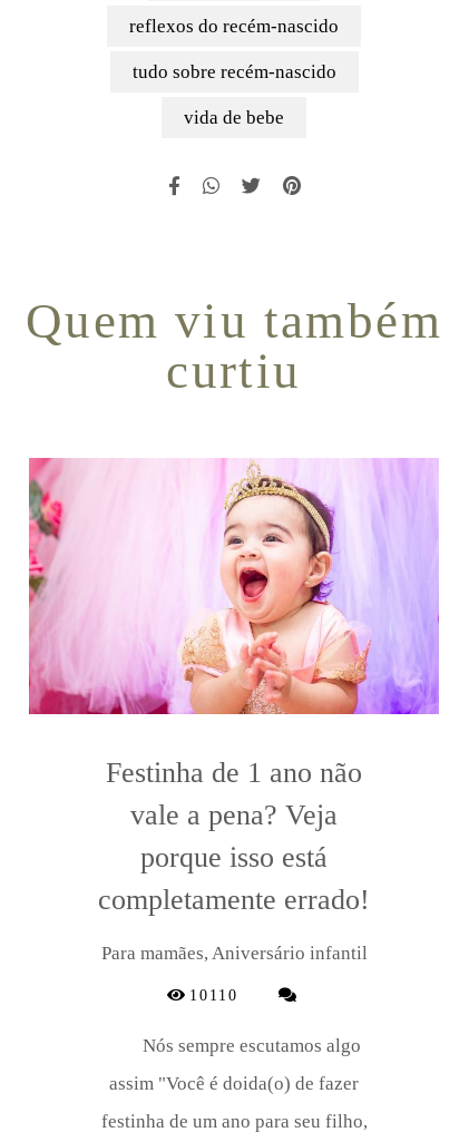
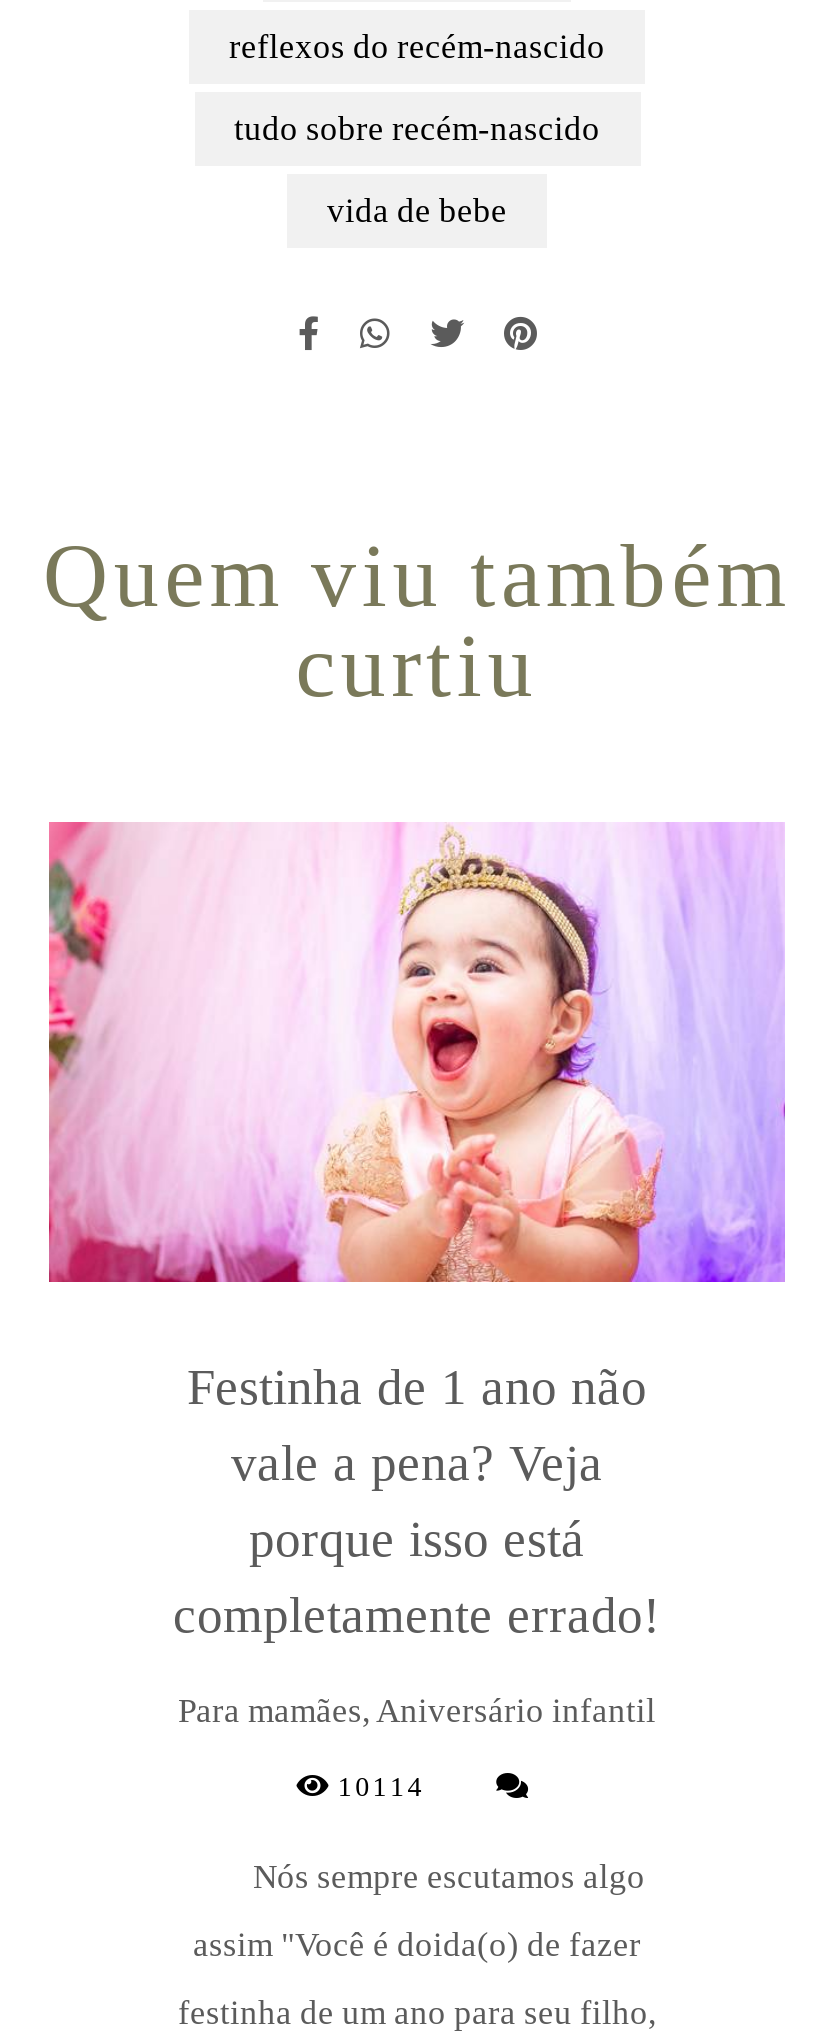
- 10110
+ 10114
